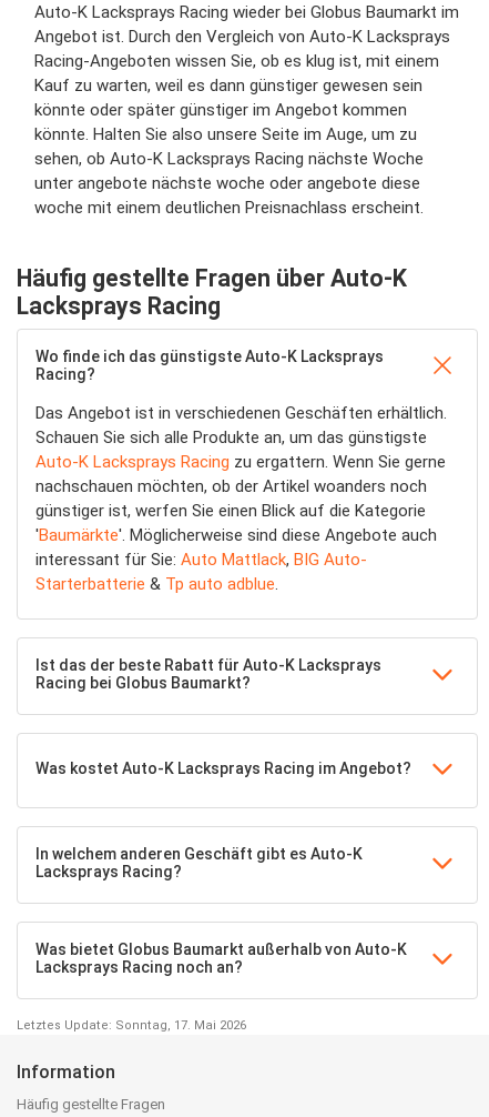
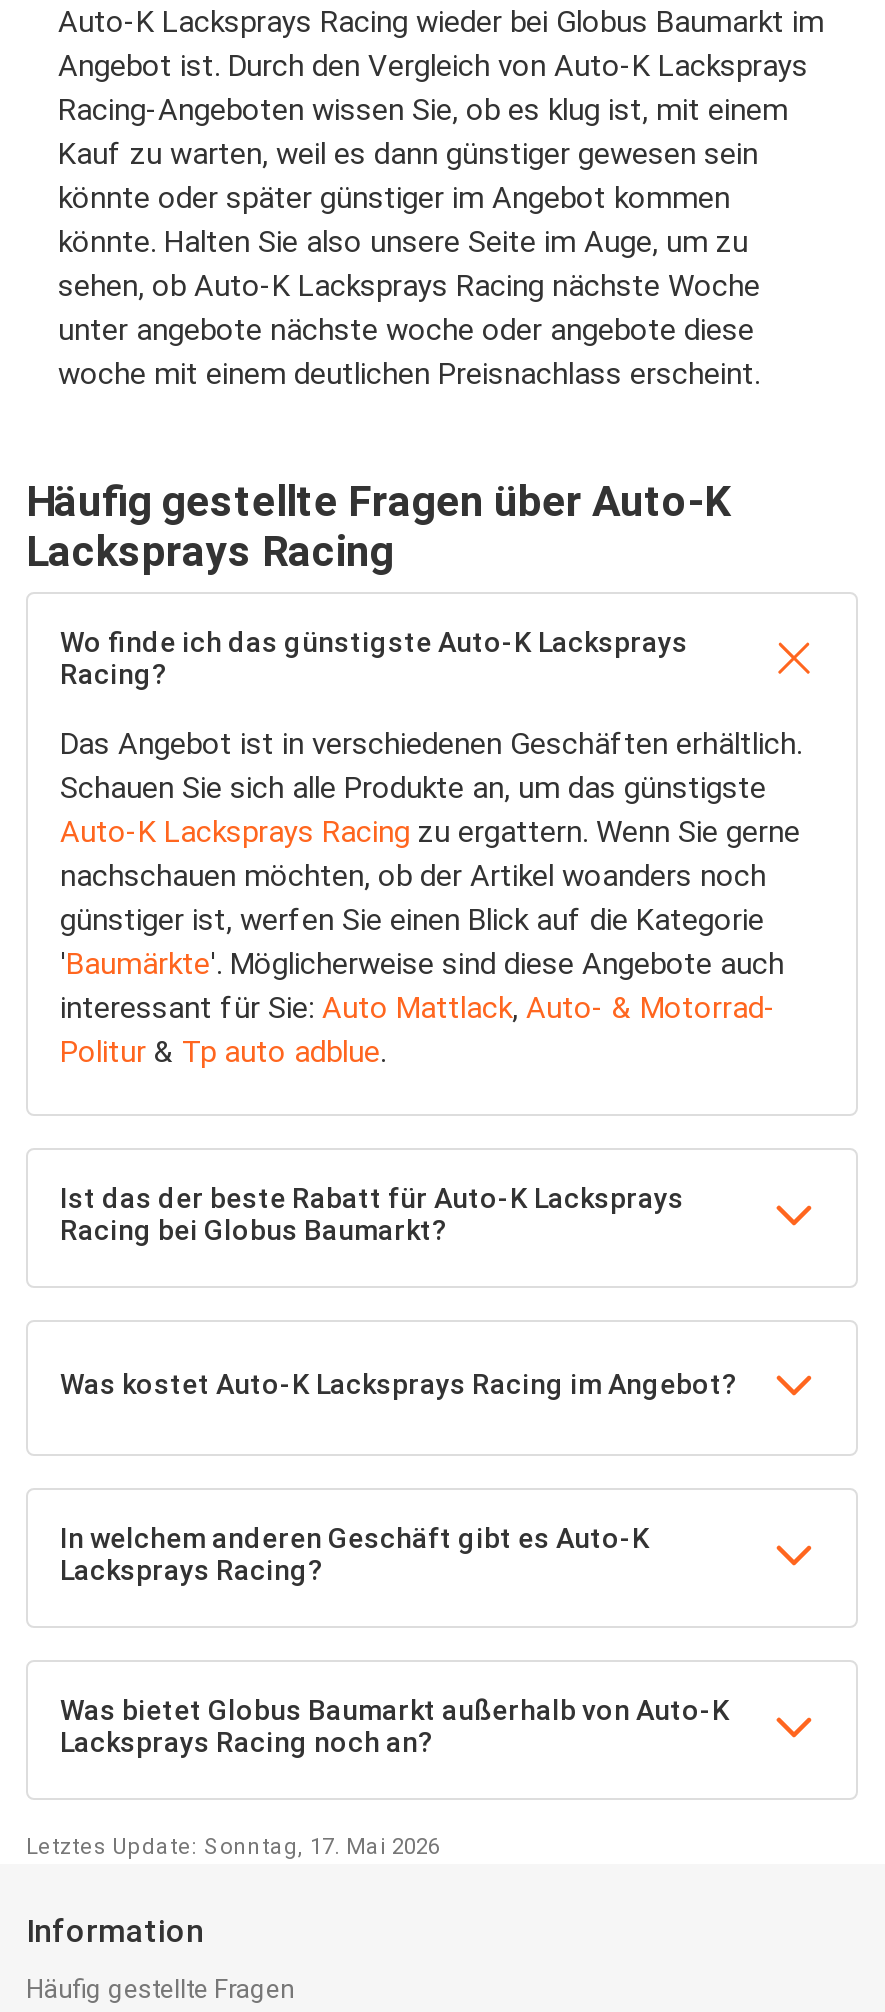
- interessant für Sie: Auto Mattlack, BIG Auto-
- Starterbatterie & Tp auto adblue.
+ interessant für Sie: Auto Mattlack, Auto- & Motorrad-
+ Politur & Tp auto adblue.
